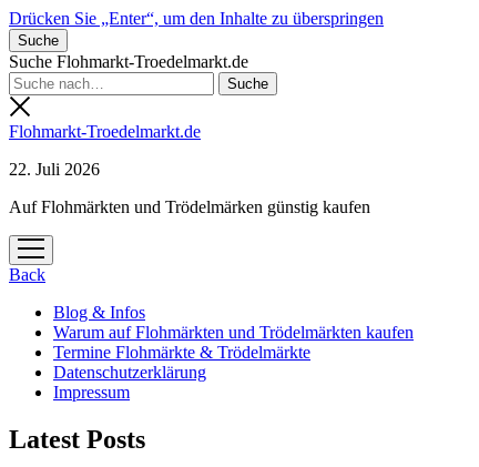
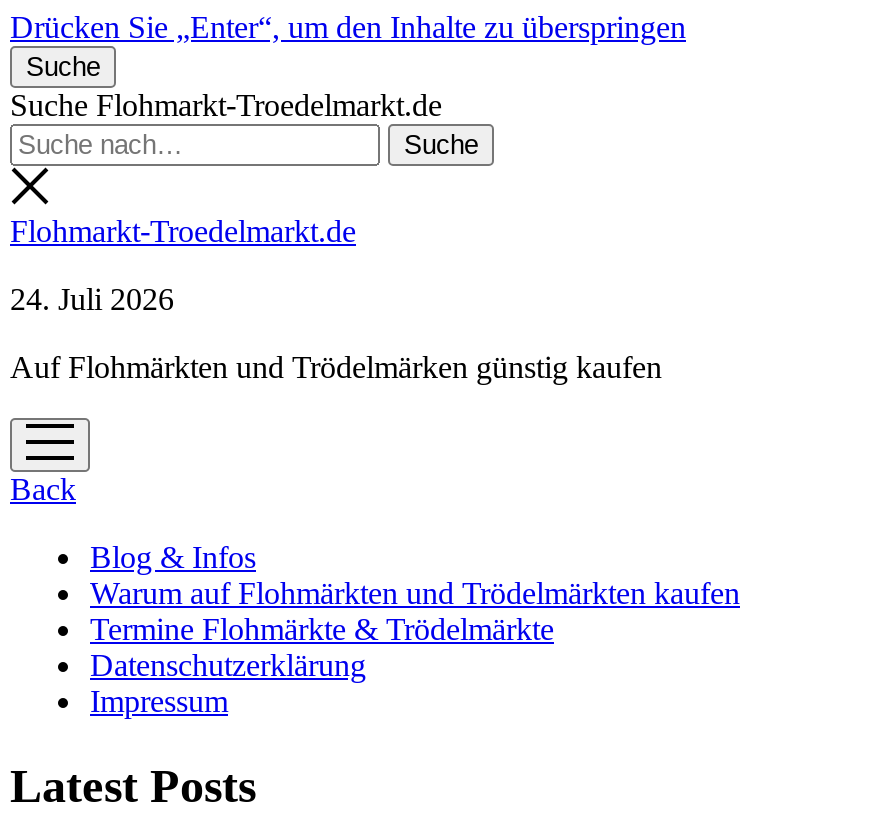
- 22. Juli 2026
+ 24. Juli 2026
